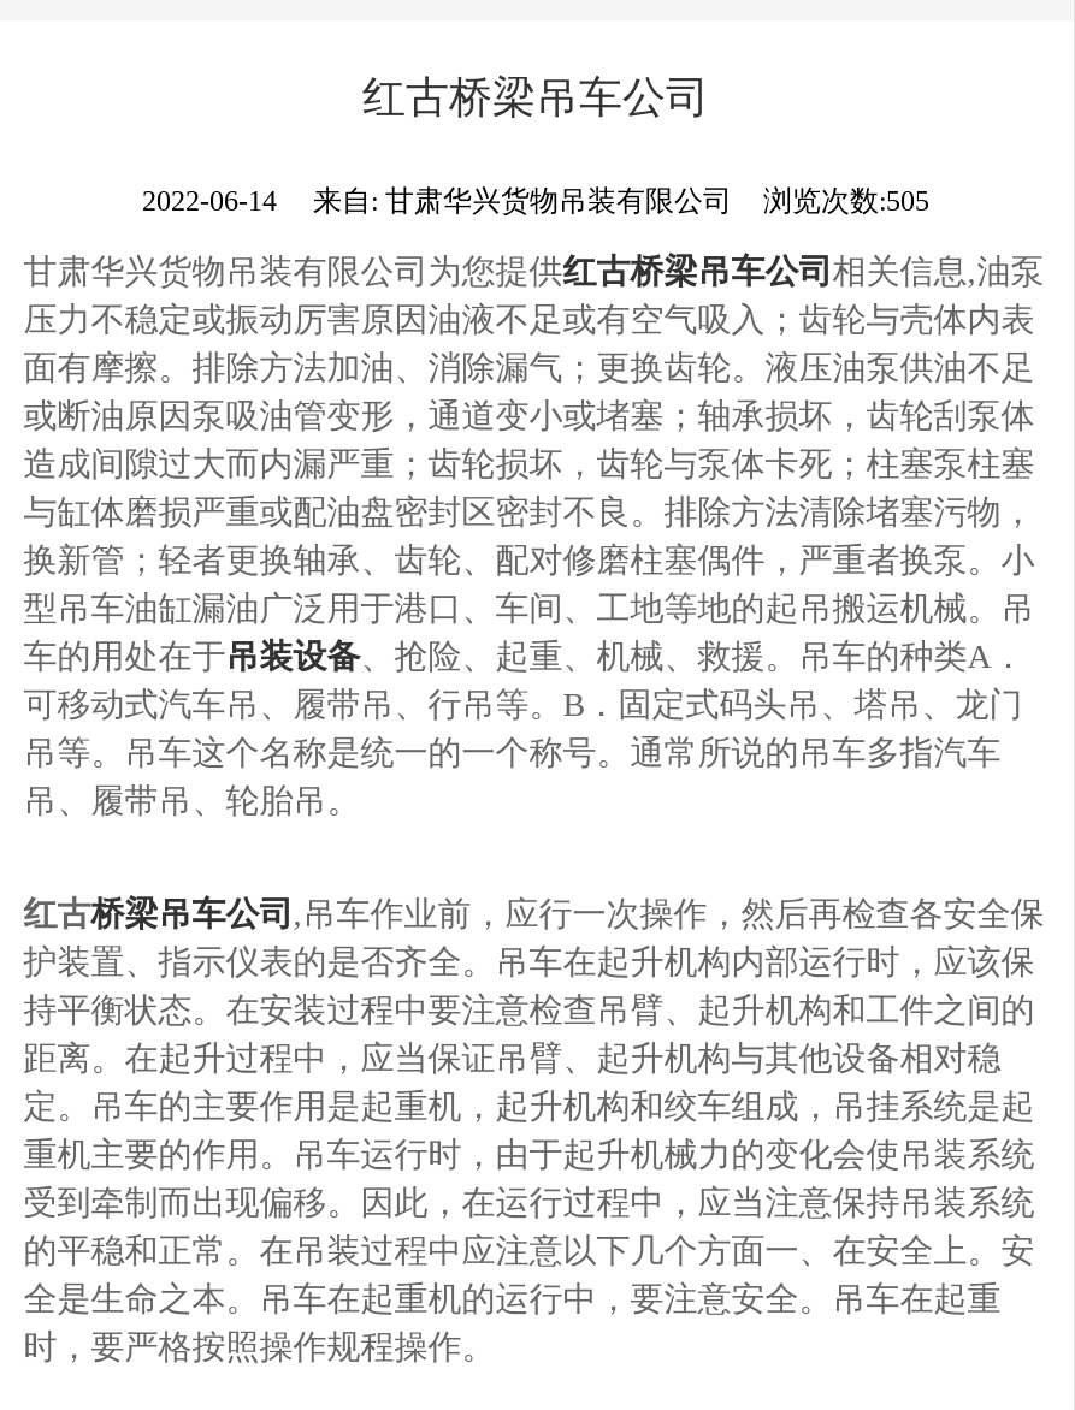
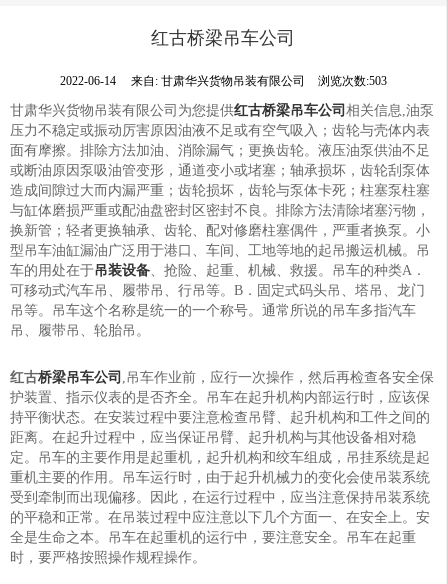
- 2022-06-14 来自:甘肃华兴货物吊装有限公司 浏览次数:505
+ 2022-06-14 来自:甘肃华兴货物吊装有限公司 浏览次数:503
